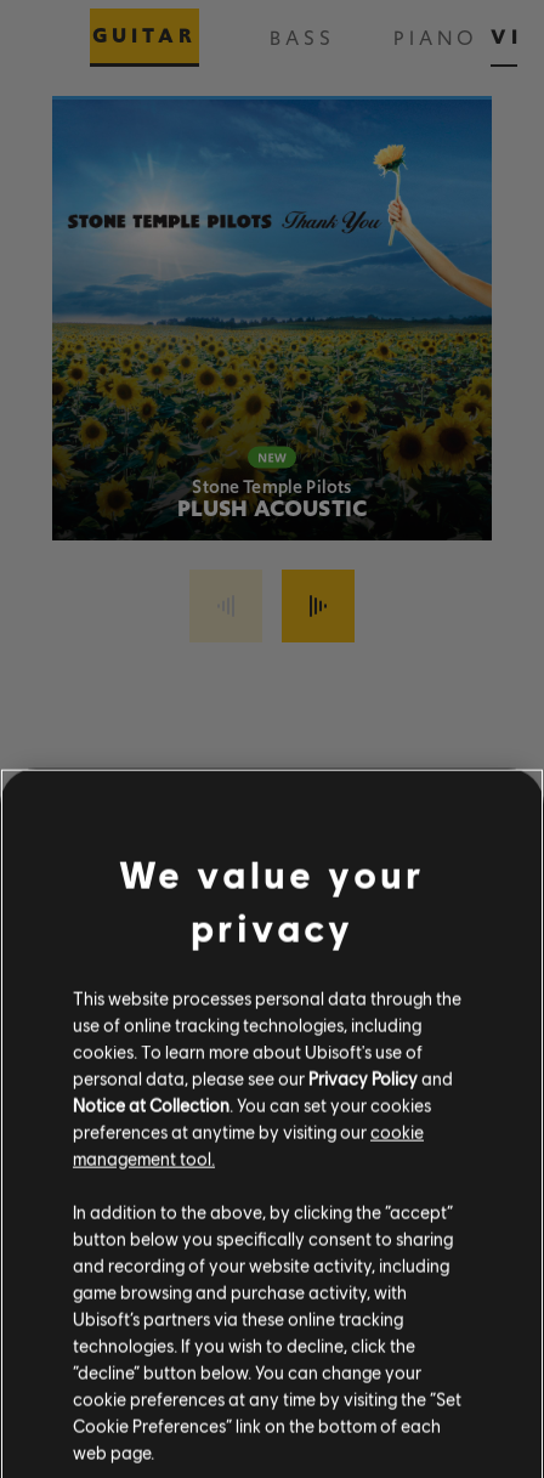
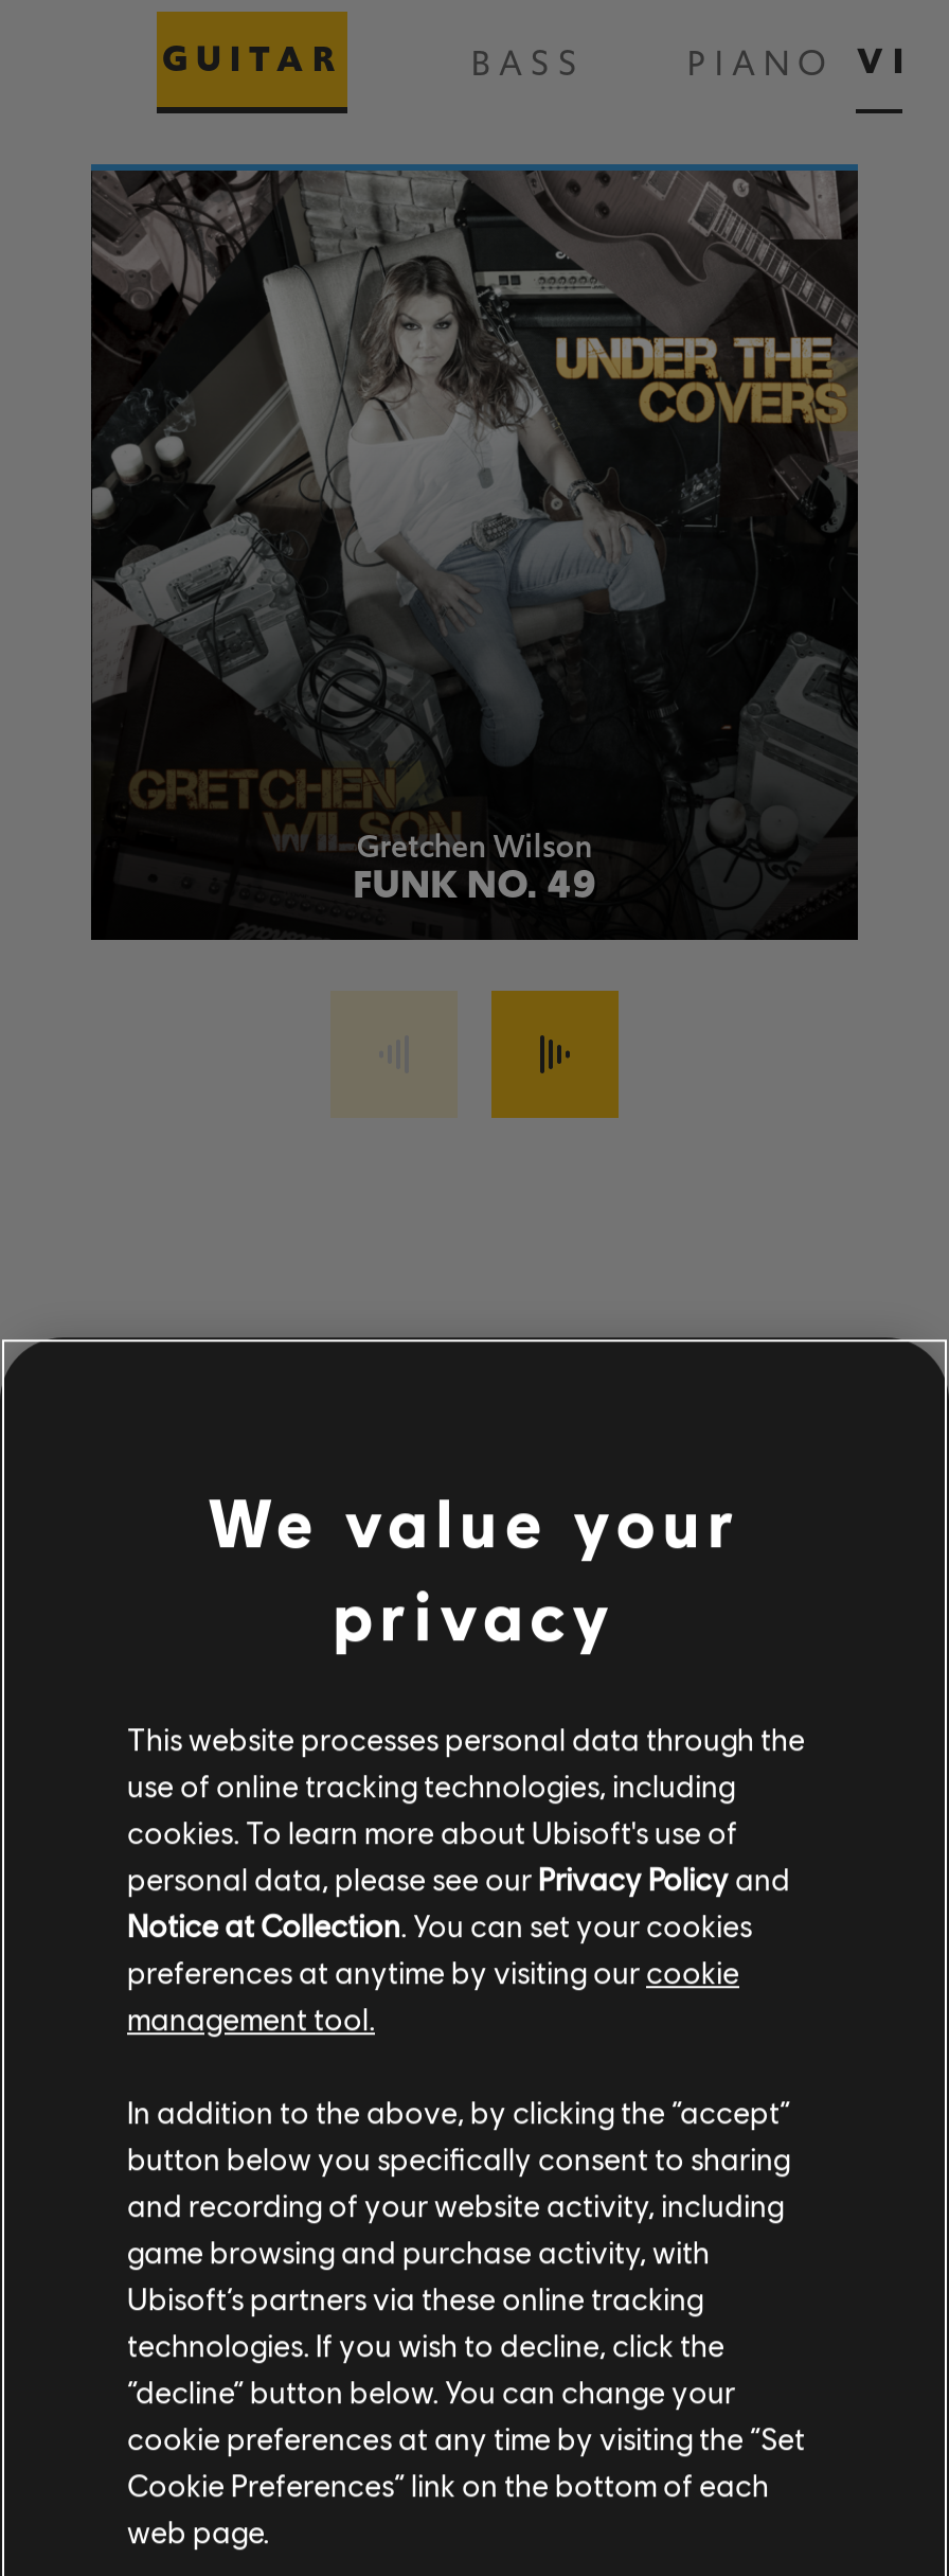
- [image]
- Stone Temple Pilots
- PLUSH ACOUSTIC
+ [image]
+ Gretchen Wilson
+ FUNK NO. 49
